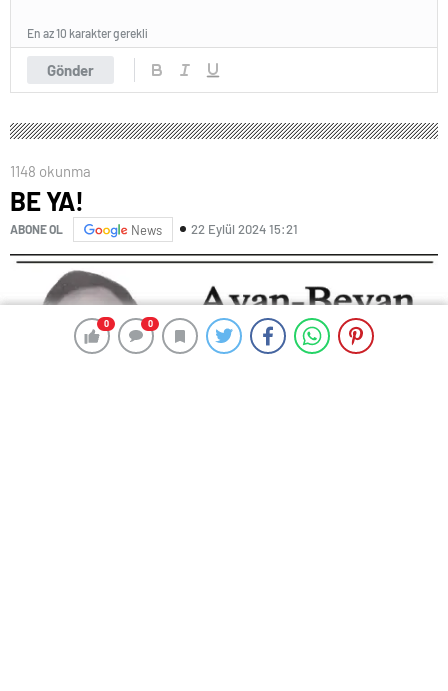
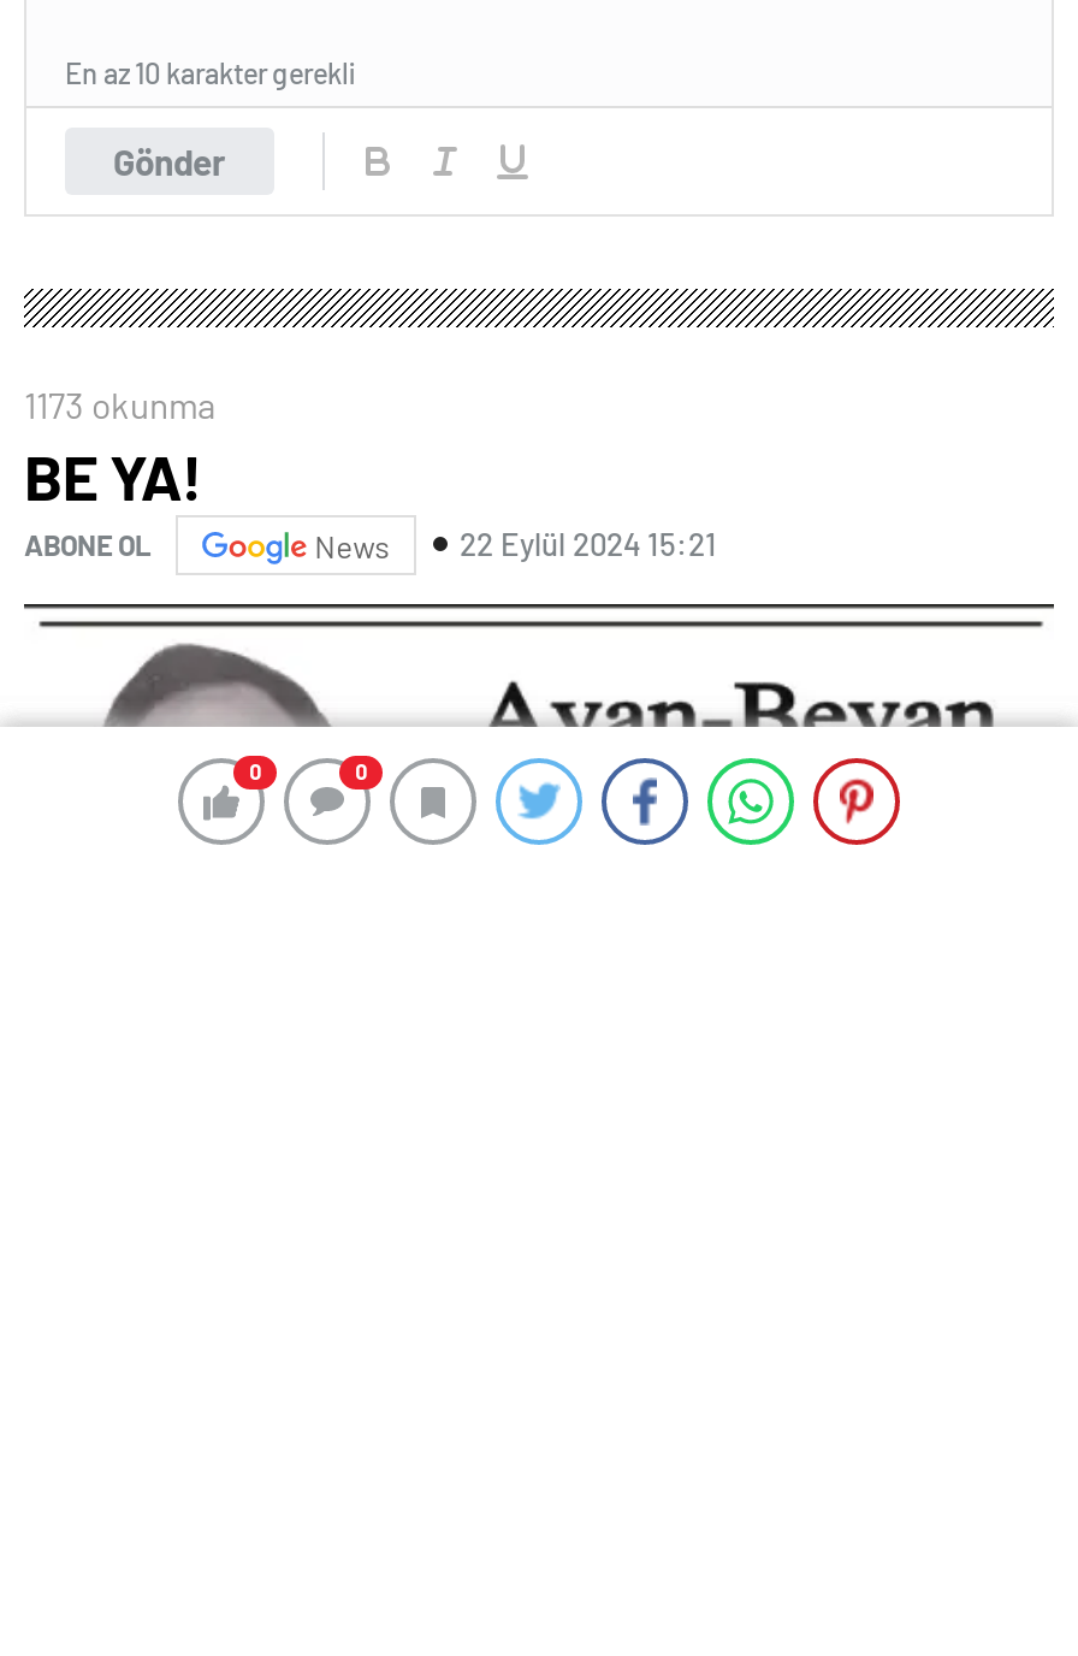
- 1148 okunma
+ 1173 okunma
